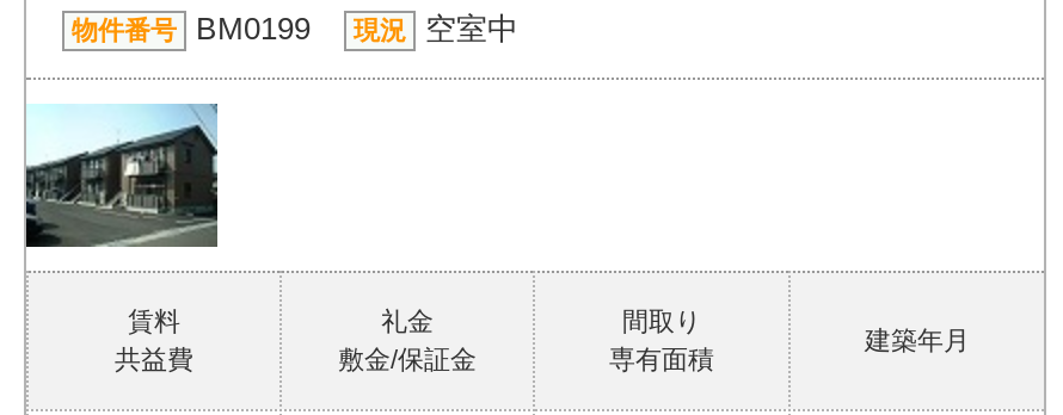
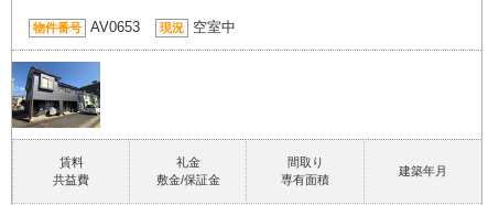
- 物件番号 BM0199 現況 空室中
+ 物件番号 AV0653 現況 空室中

- [image]
+ [image]
